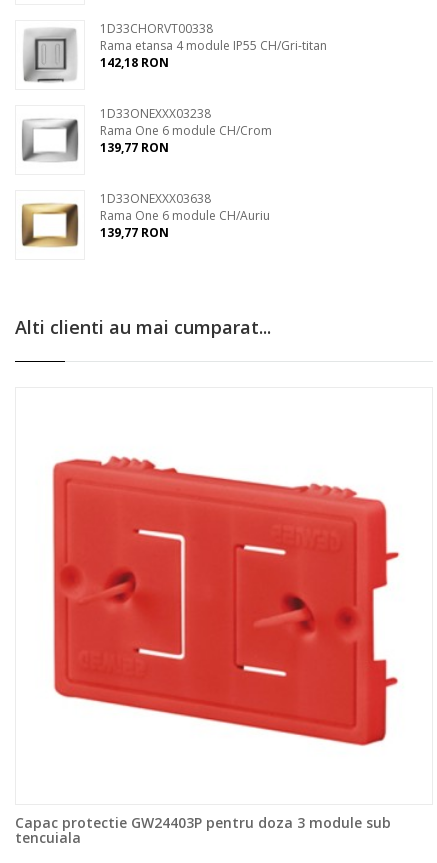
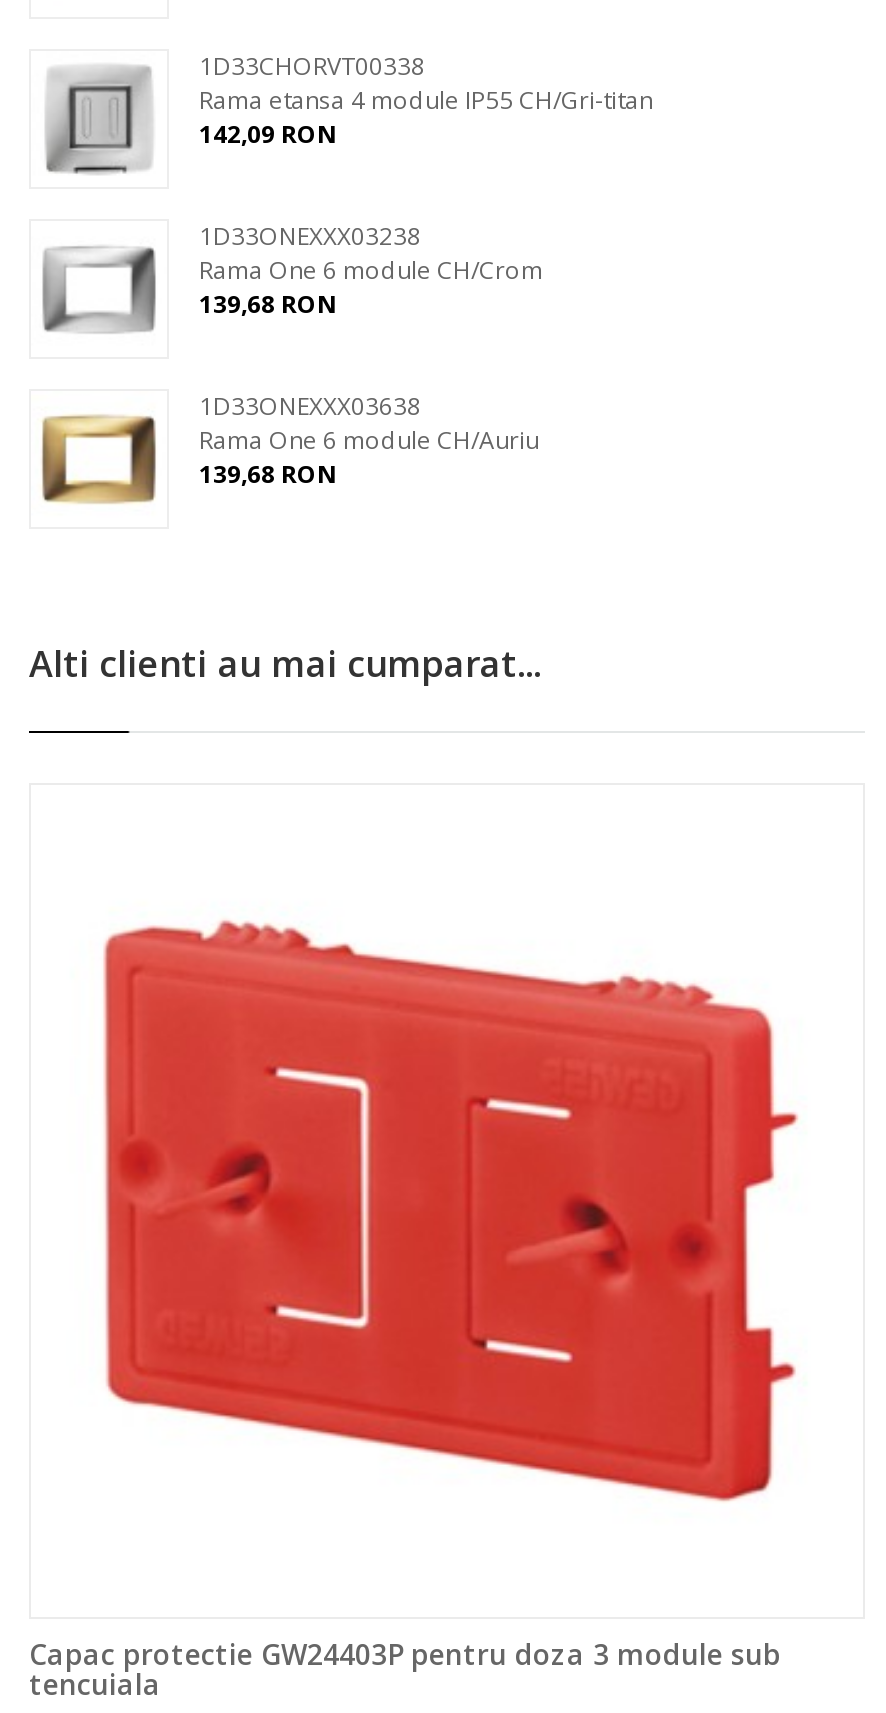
- 142,18 RON
+ 142,09 RON

- 139,77 RON
+ 139,68 RON

- 139,77 RON
+ 139,68 RON
